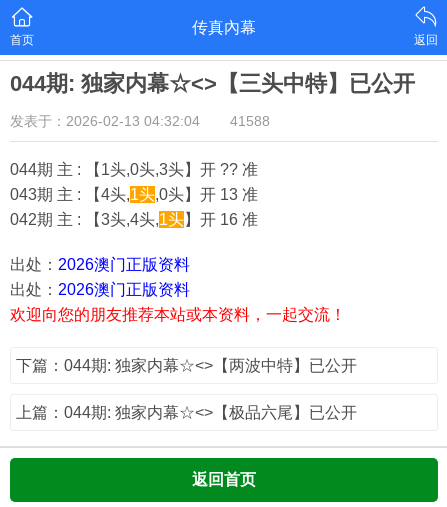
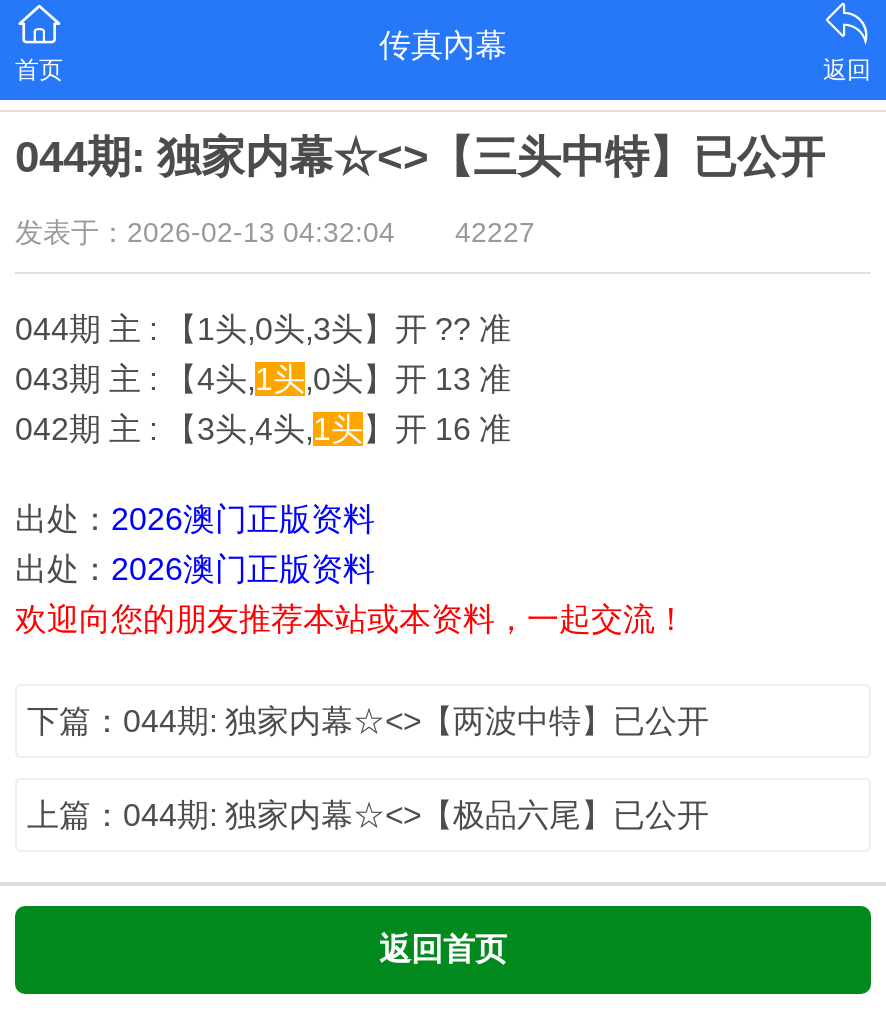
- 发表于：2026-02-13 04:32:04 41588
+ 发表于：2026-02-13 04:32:04 42227
